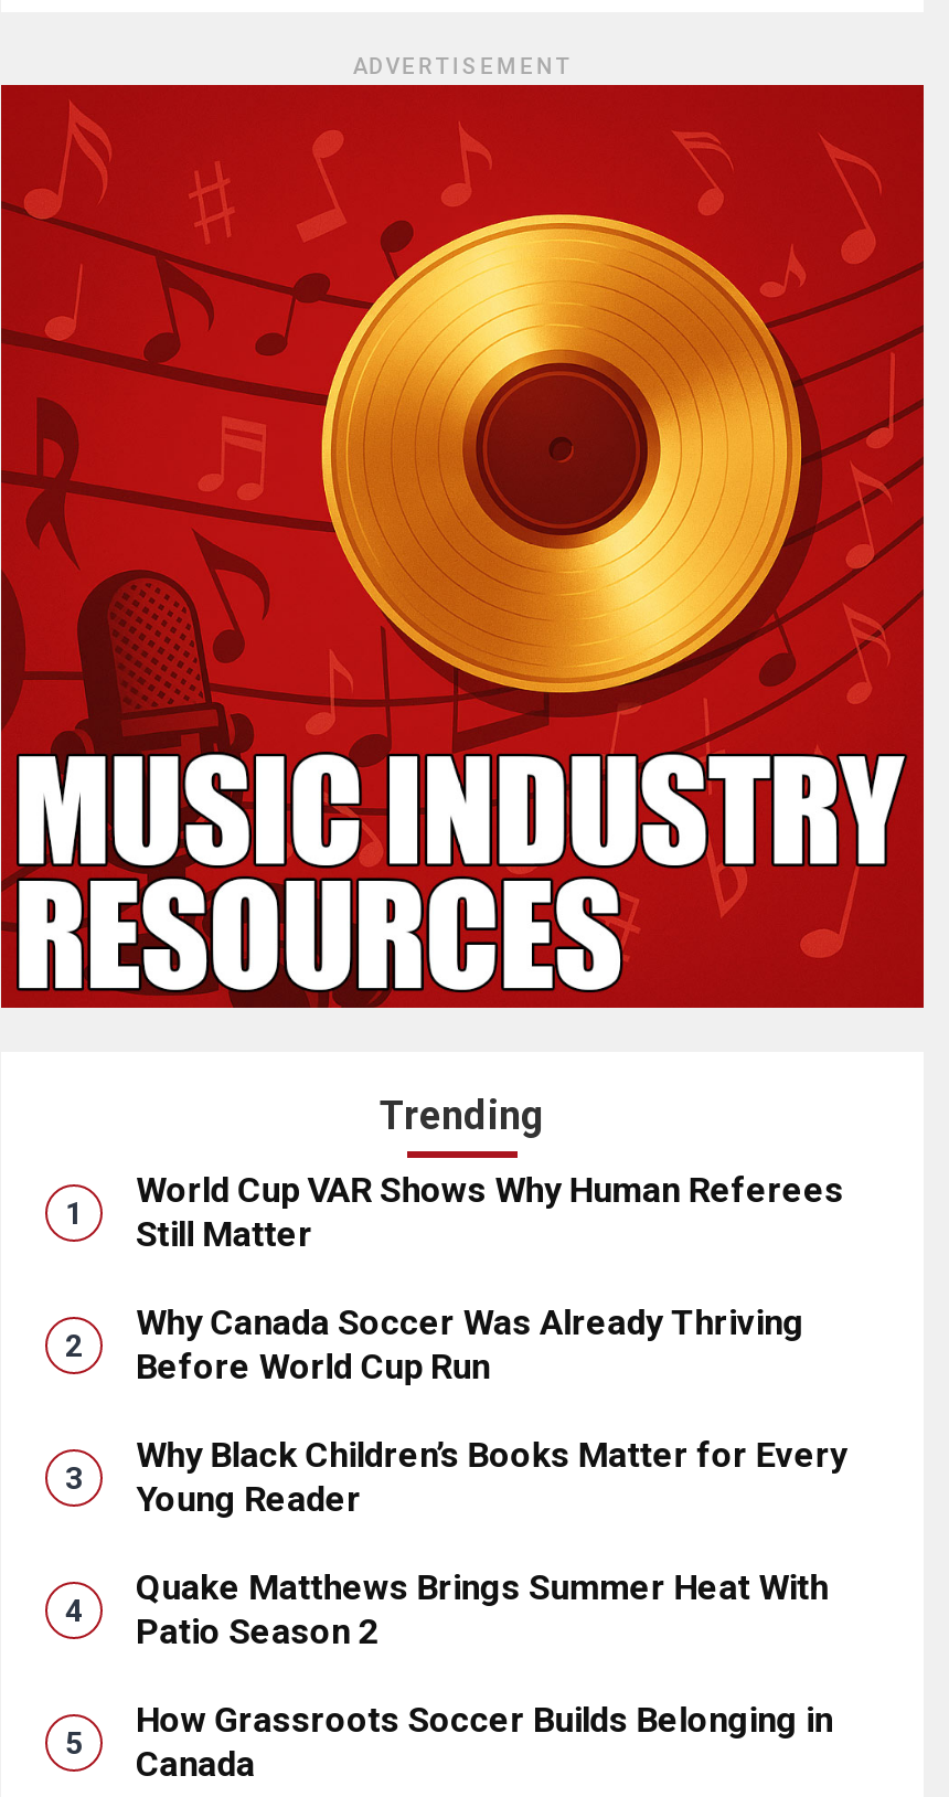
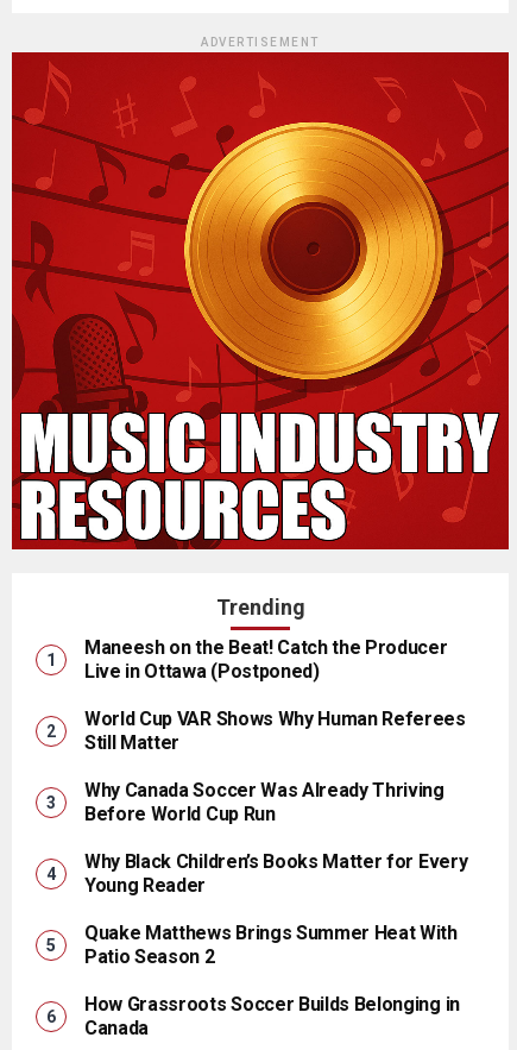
+ Maneesh on the Beat! Catch the Producer
+ Live in Ottawa (Postponed)
